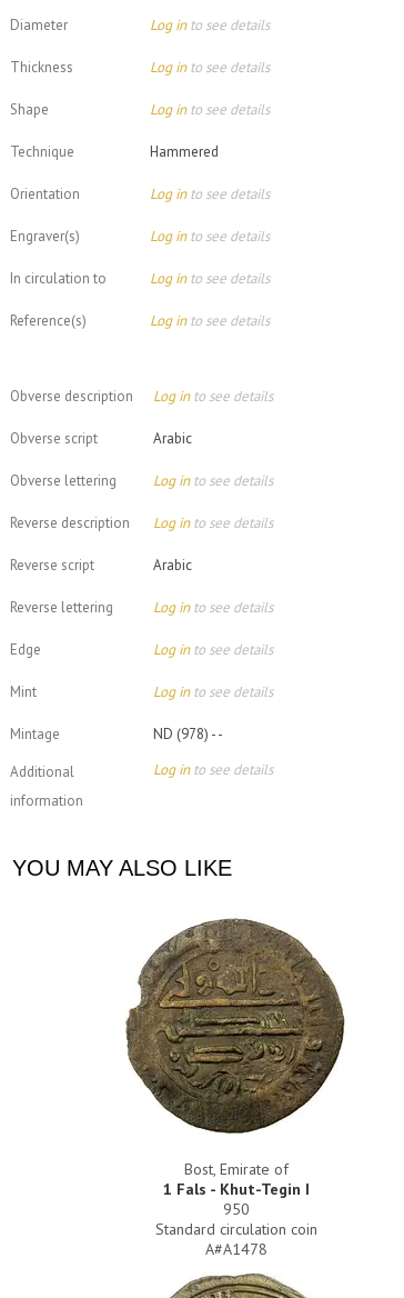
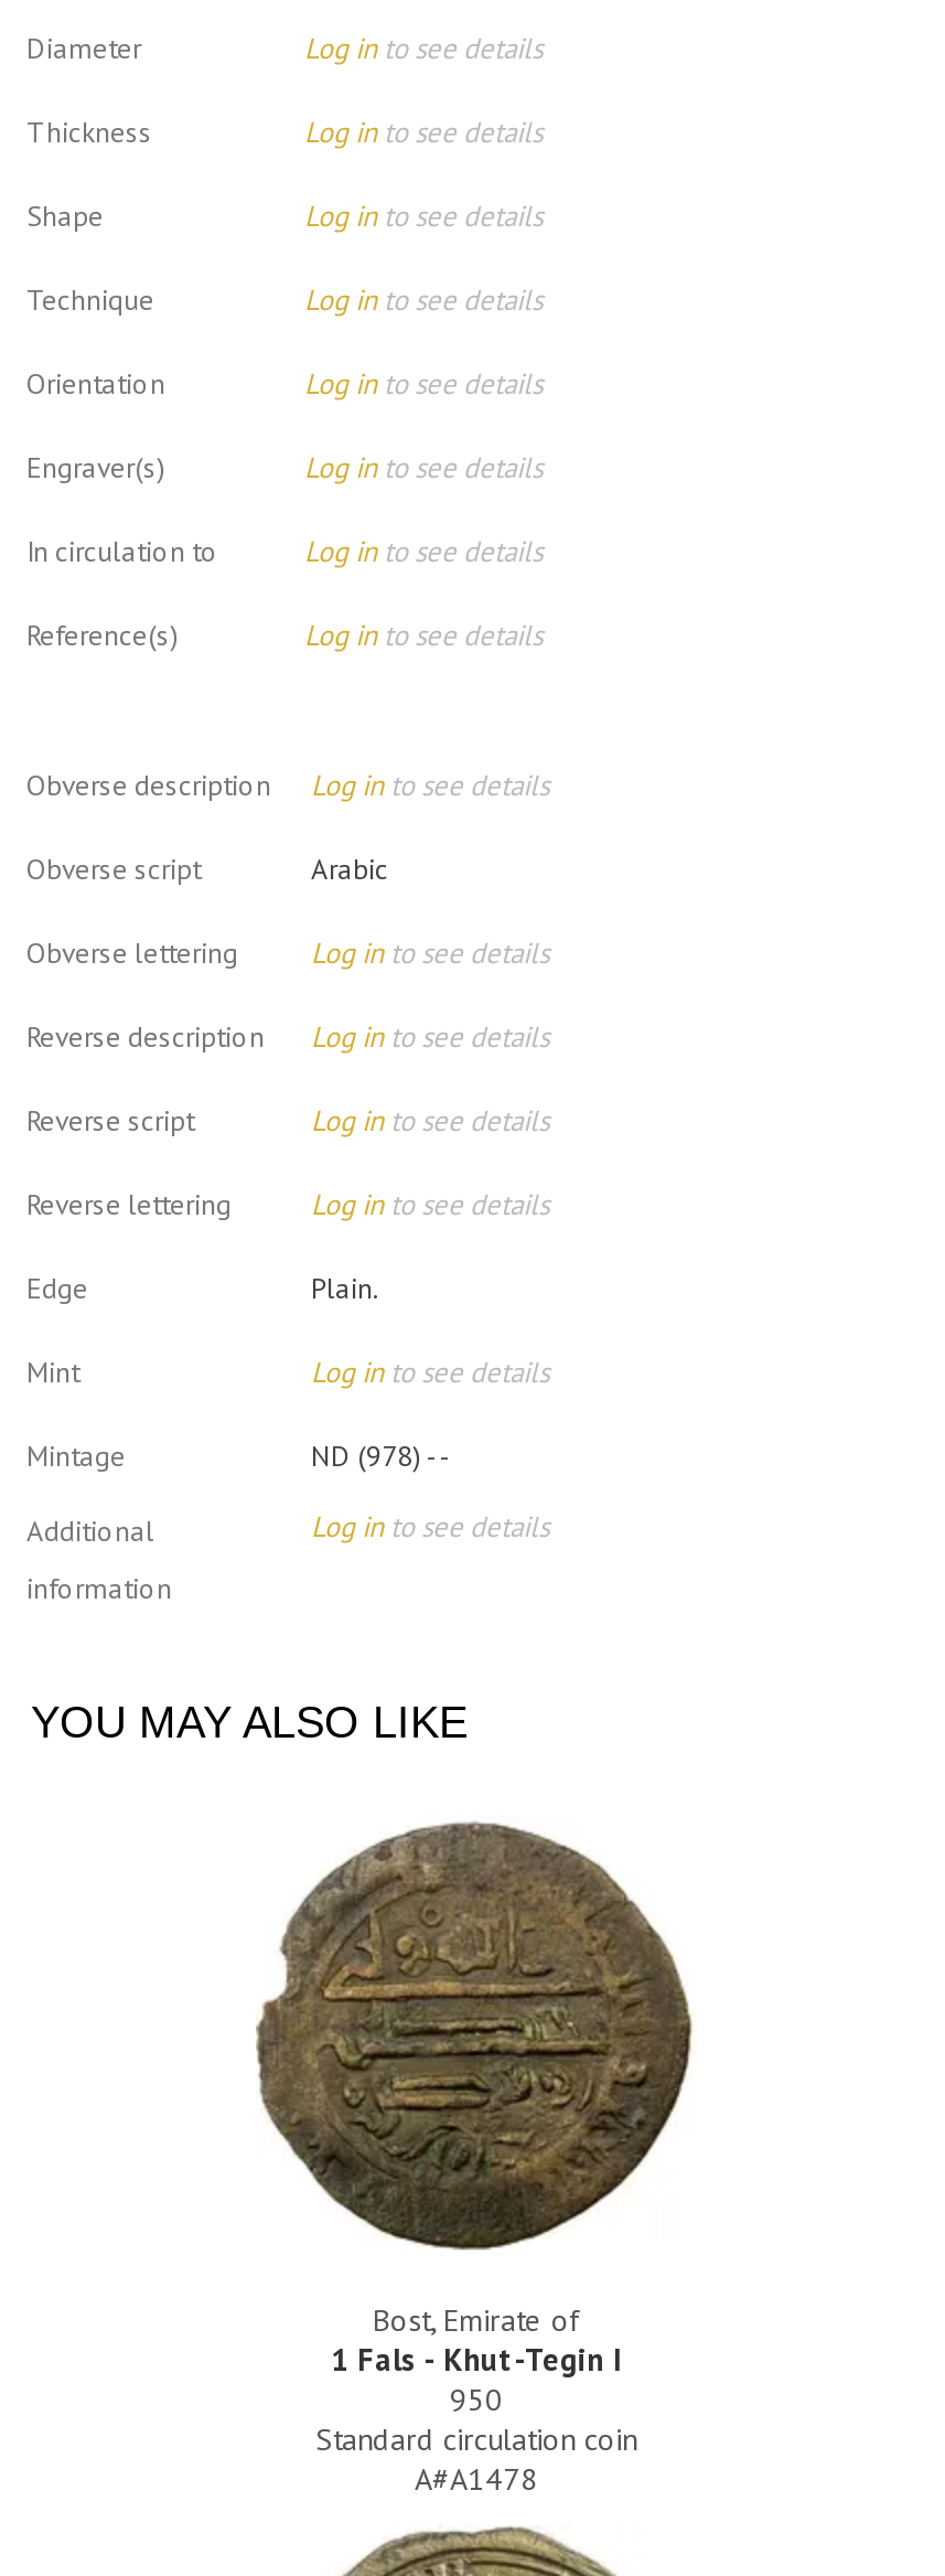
- Hammered
+ Log in to see details

- Arabic
+ Log in to see details

- Log in to see details
+ Plain.
